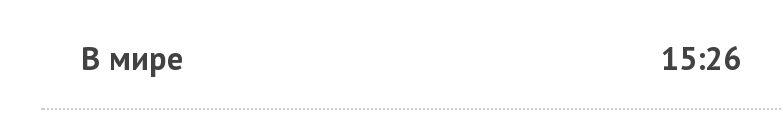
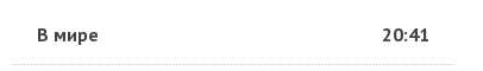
- 15:26
+ 20:41
